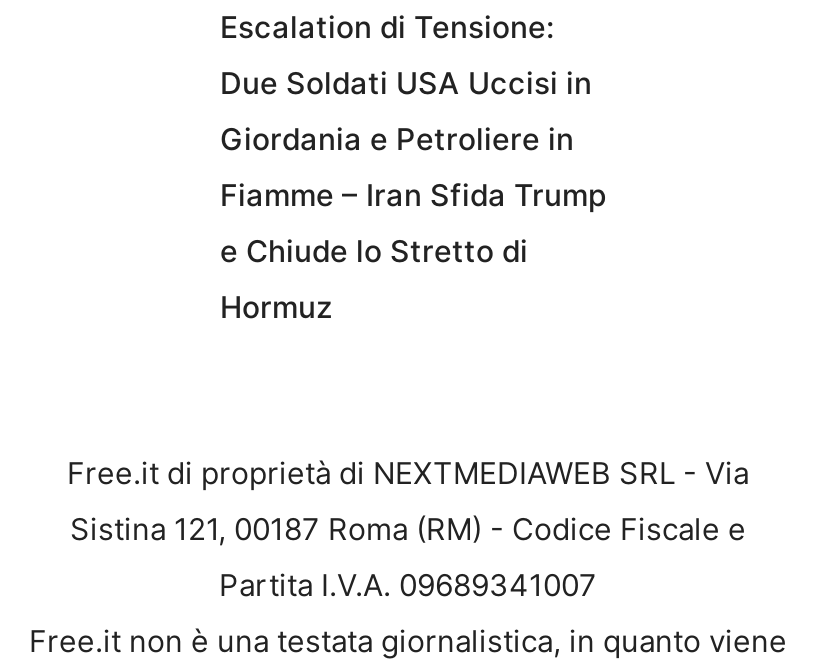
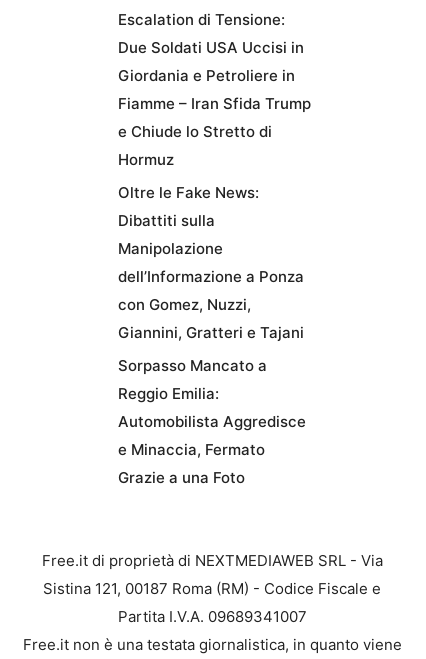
+ Oltre le Fake News:
+ Dibattiti sulla
+ Manipolazione
+ dell’Informazione a Ponza
+ con Gomez, Nuzzi,
+ Giannini, Gratteri e Tajani
+ Sorpasso Mancato a
+ Reggio Emilia:
+ Automobilista Aggredisce
+ e Minaccia, Fermato
+ Grazie a una Foto
